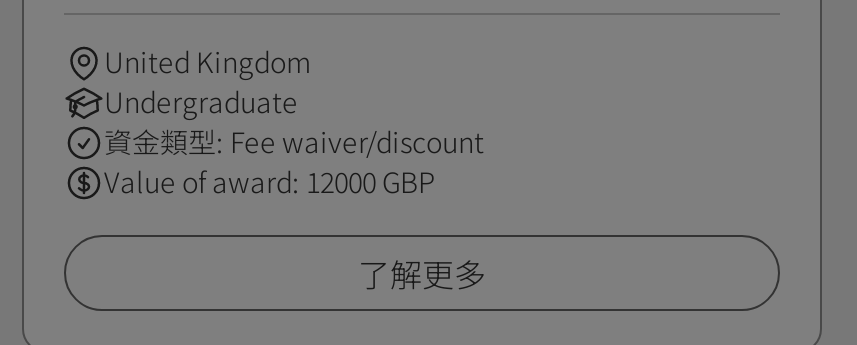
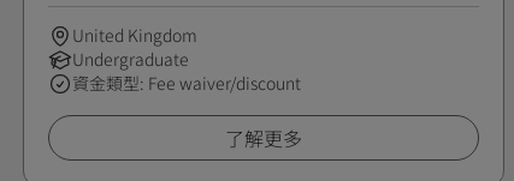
- Value of award: 12000 GBP
